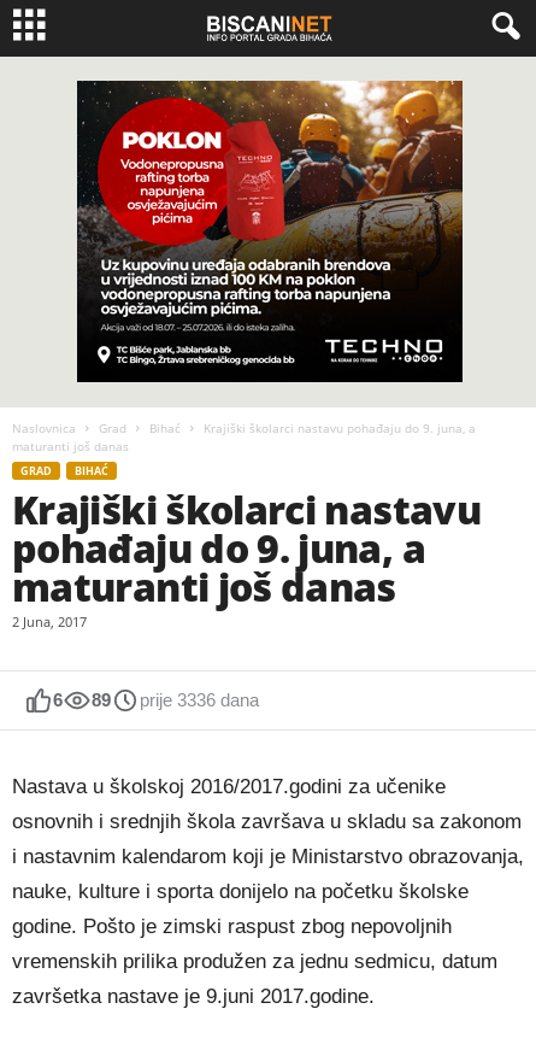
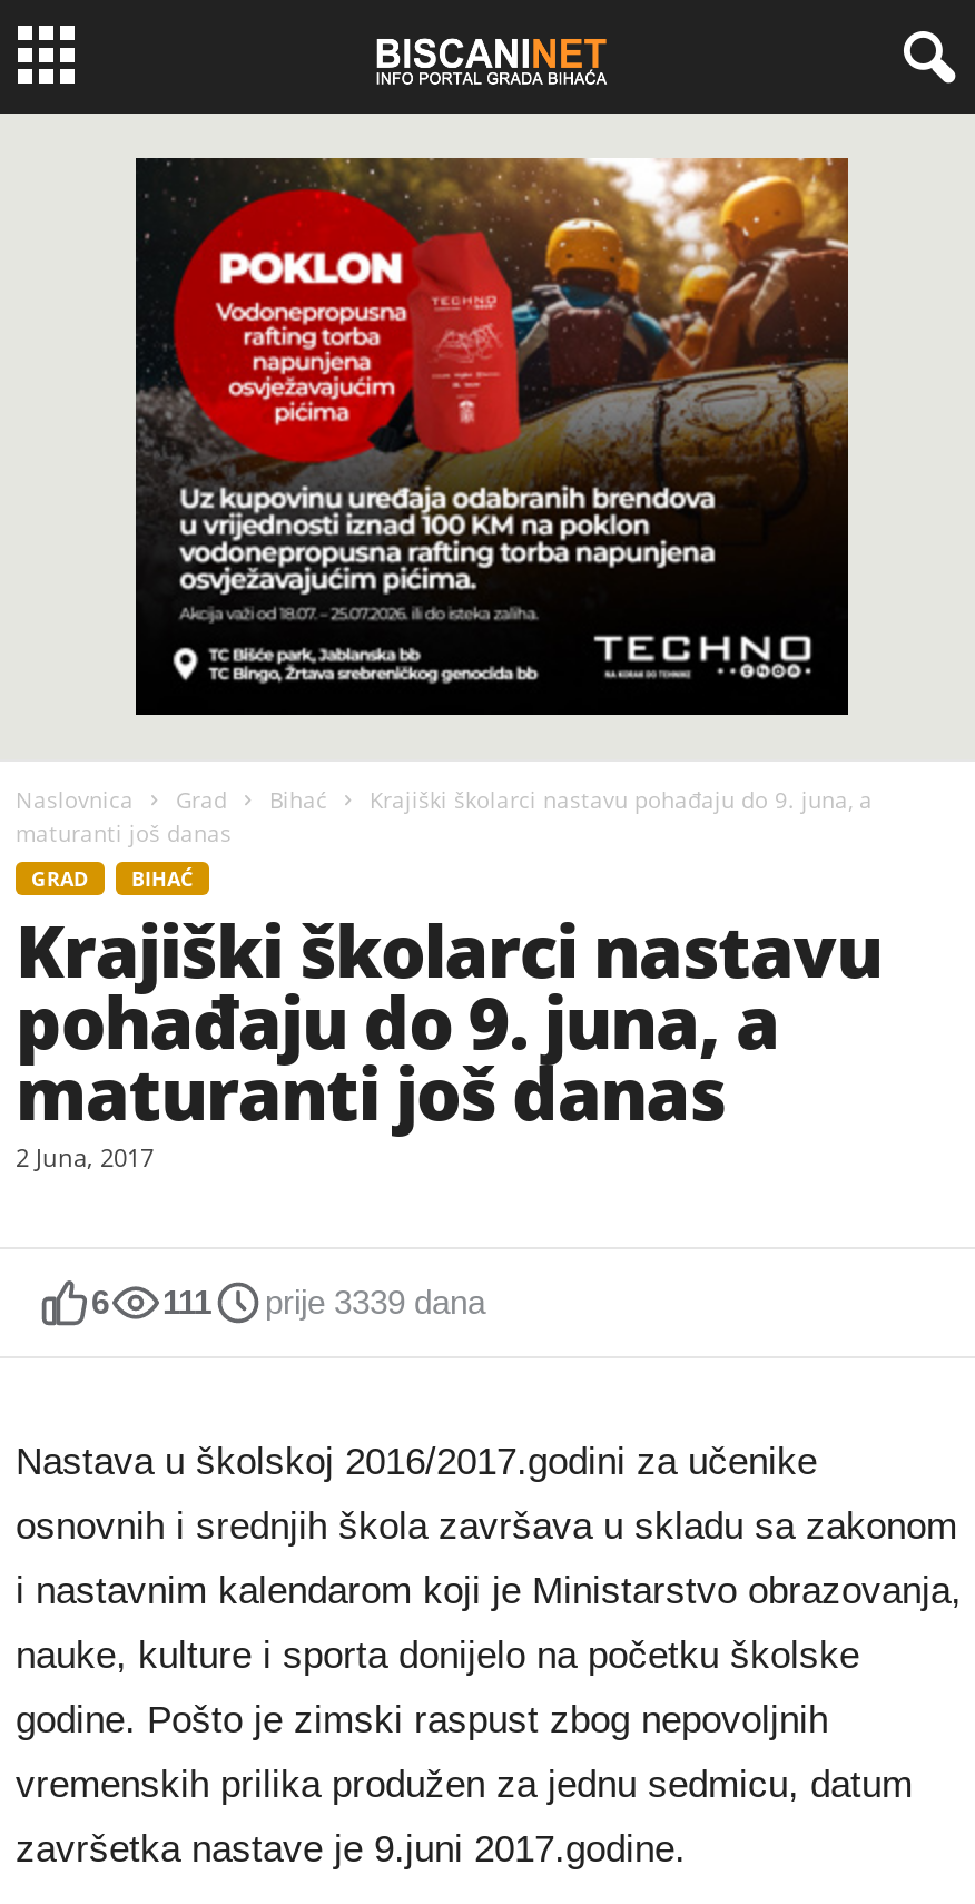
- 89
+ 111

- prije 3336 dana
+ prije 3339 dana
